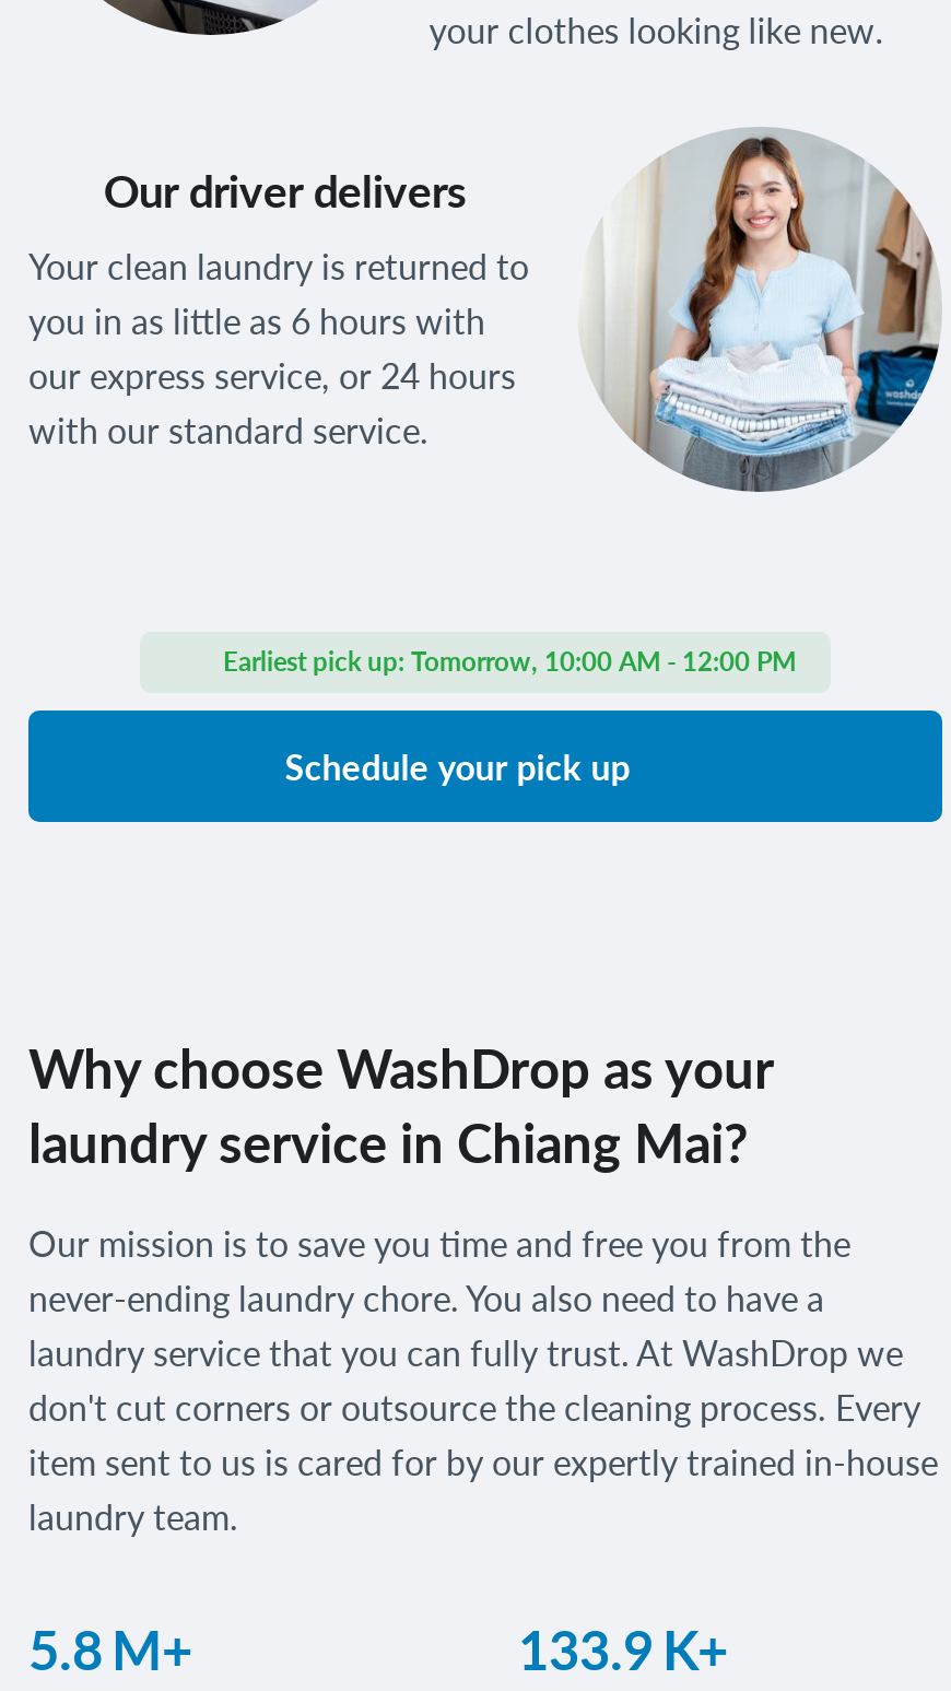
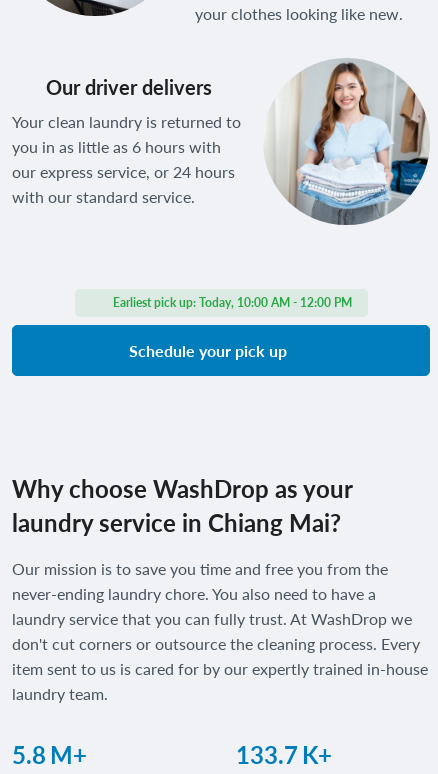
- Earliest pick up: Tomorrow, 10:00 AM - 12:00 PM
+ Earliest pick up: Today, 10:00 AM - 12:00 PM

- 133.9 K+
+ 133.7 K+
